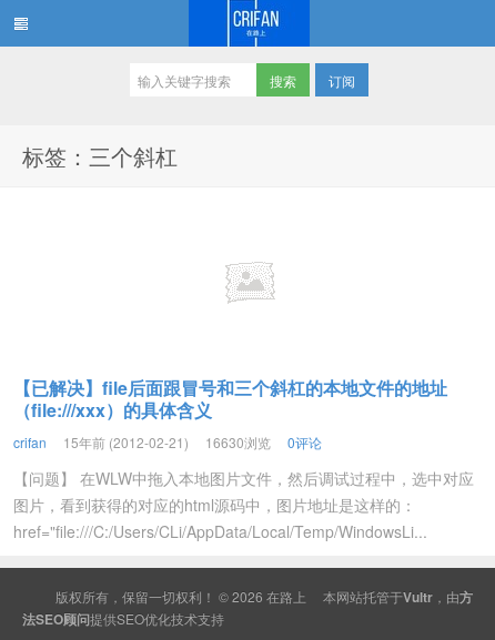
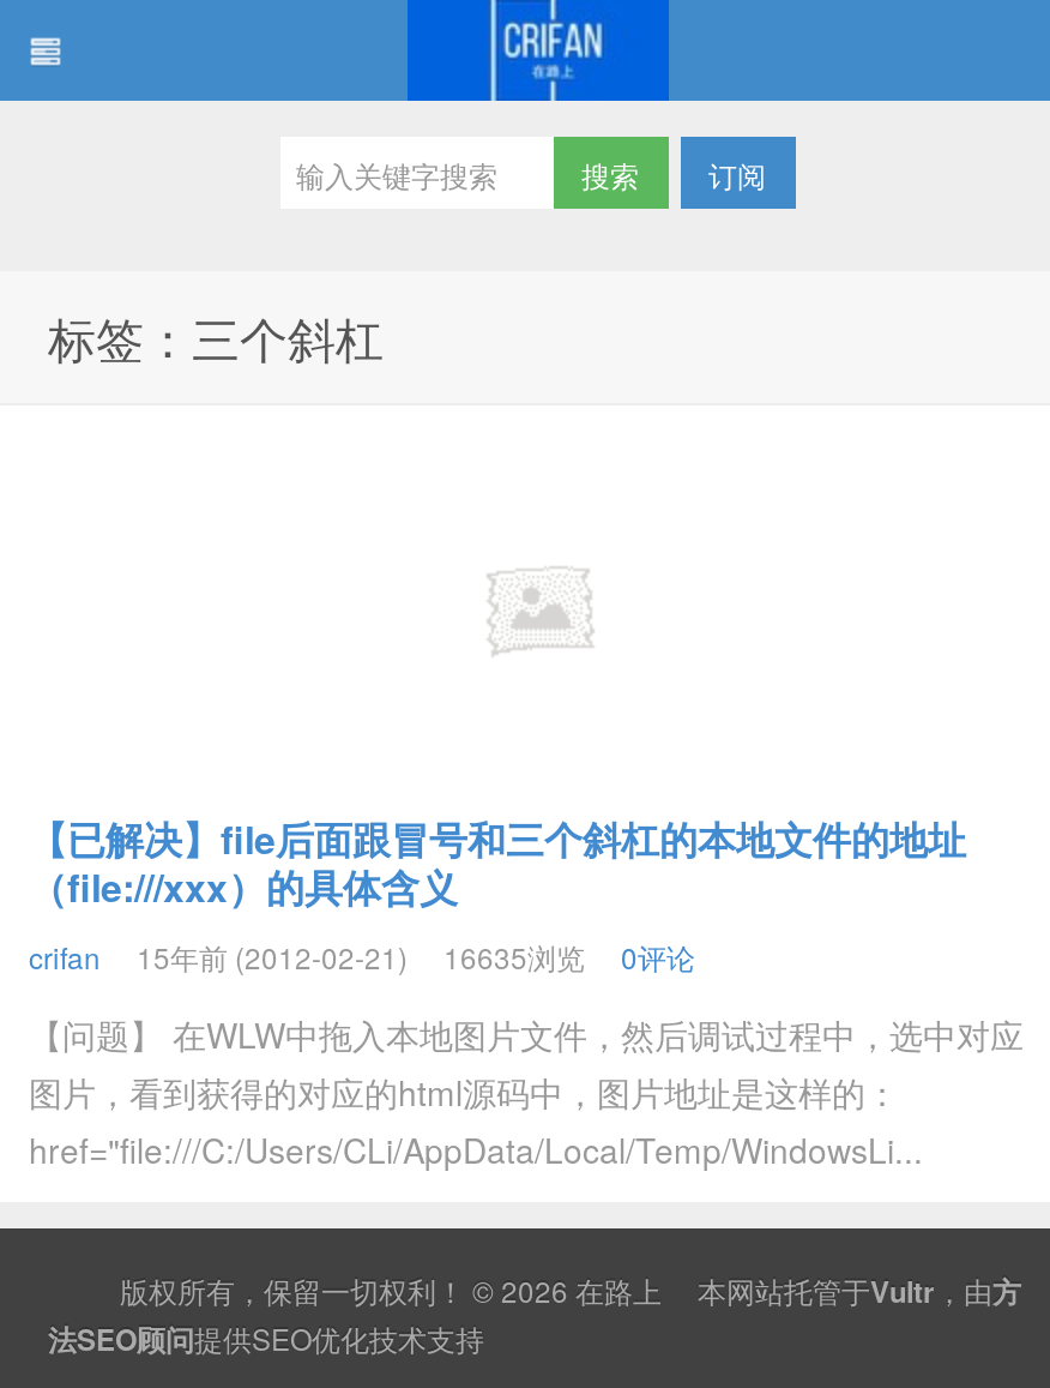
- crifan 15年前 (2012-02-21) 16630浏览 0评论
+ crifan 15年前 (2012-02-21) 16635浏览 0评论
